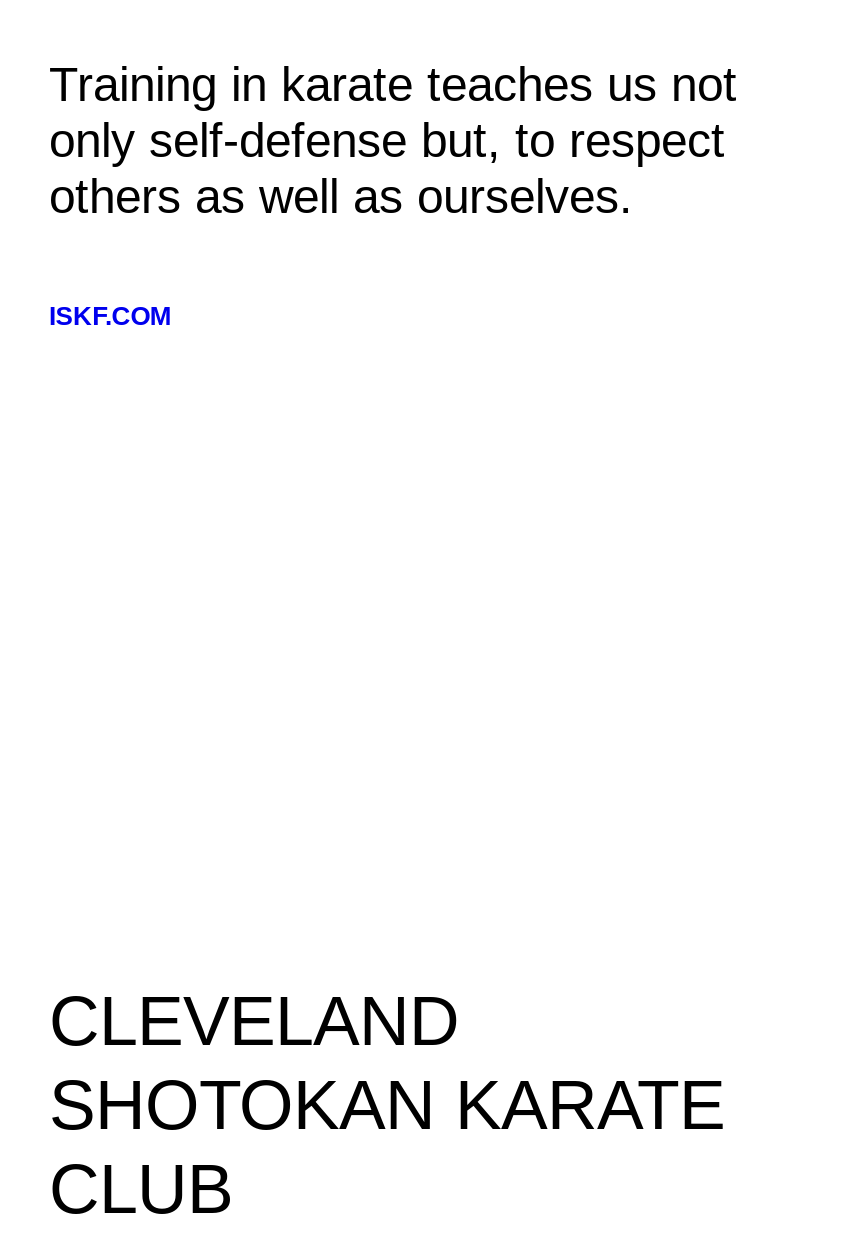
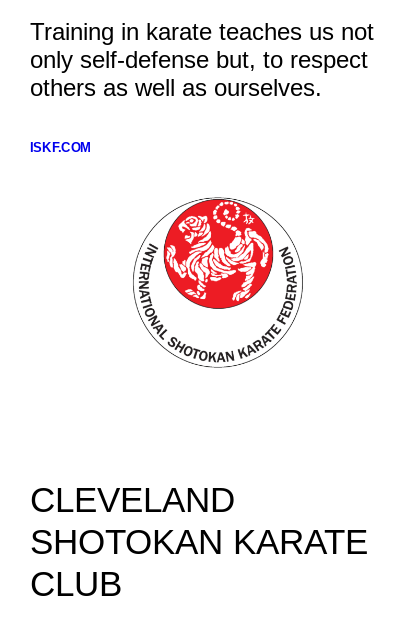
+ [image]
